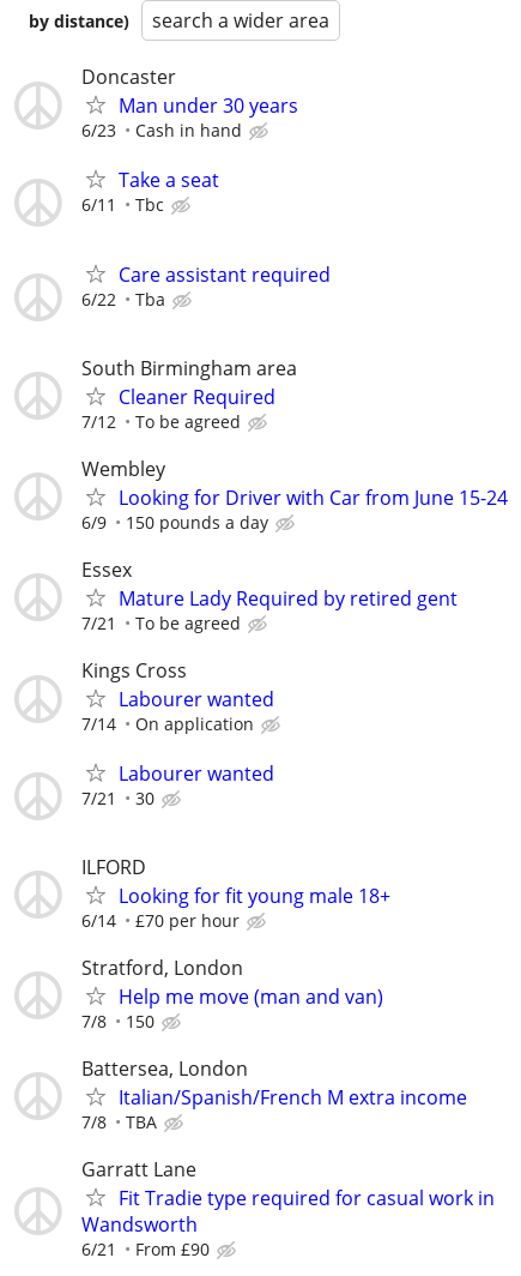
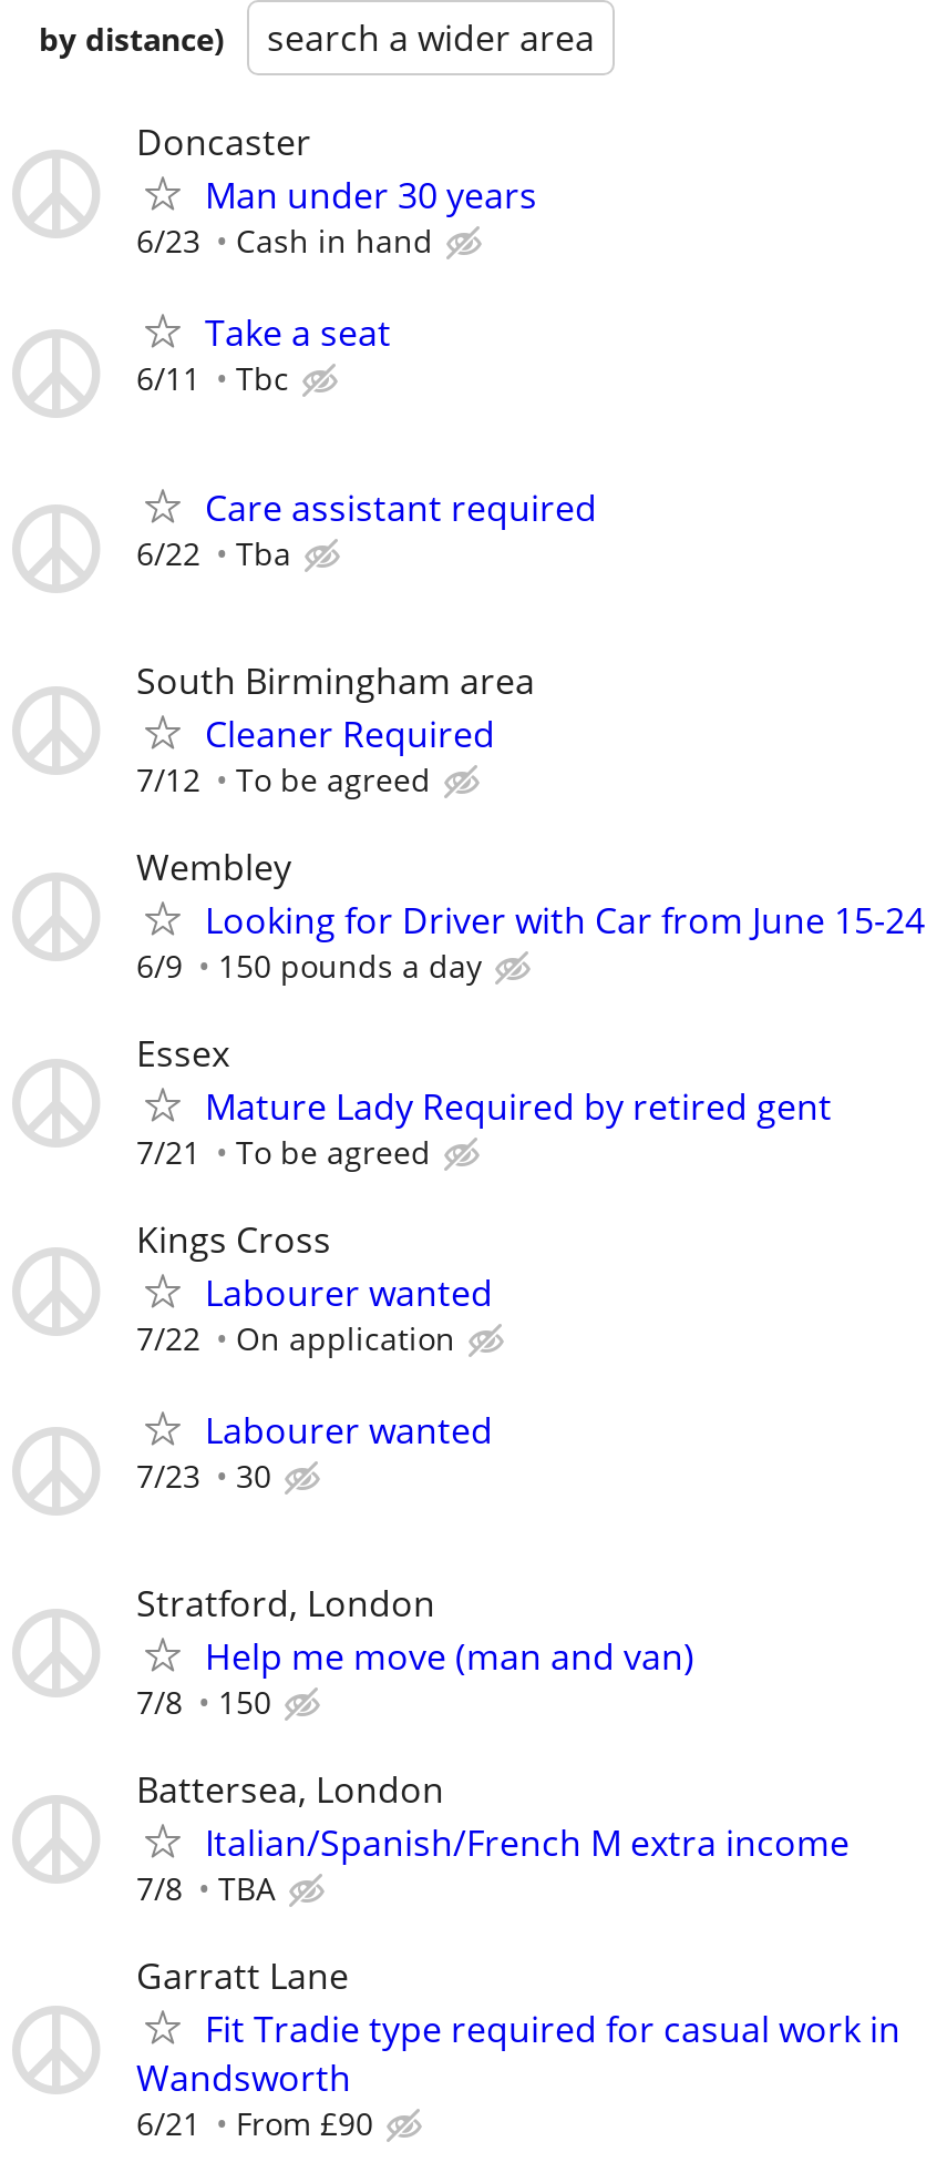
- 7/14 On application
+ 7/22 On application

- 7/21 30
+ 7/23 30

- ILFORD
- Looking for fit young male 18+
- 6/14
- £70 per hour
